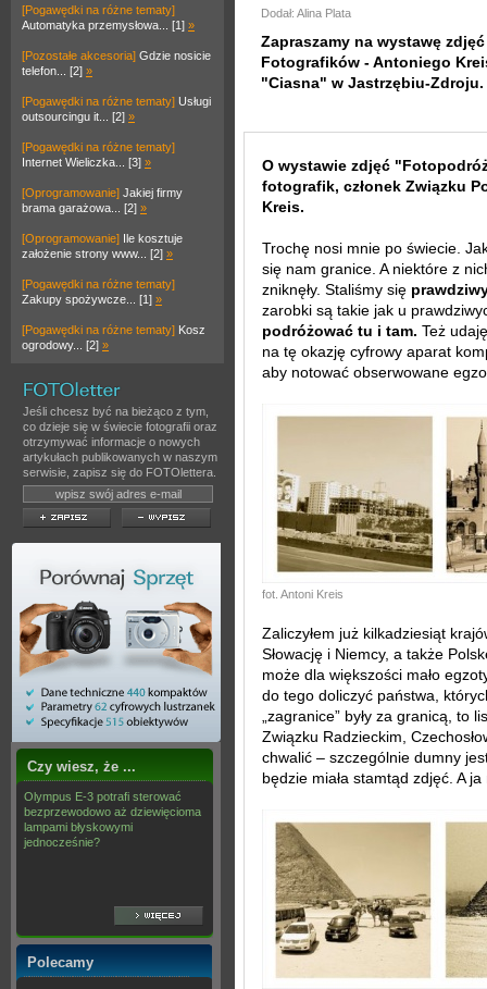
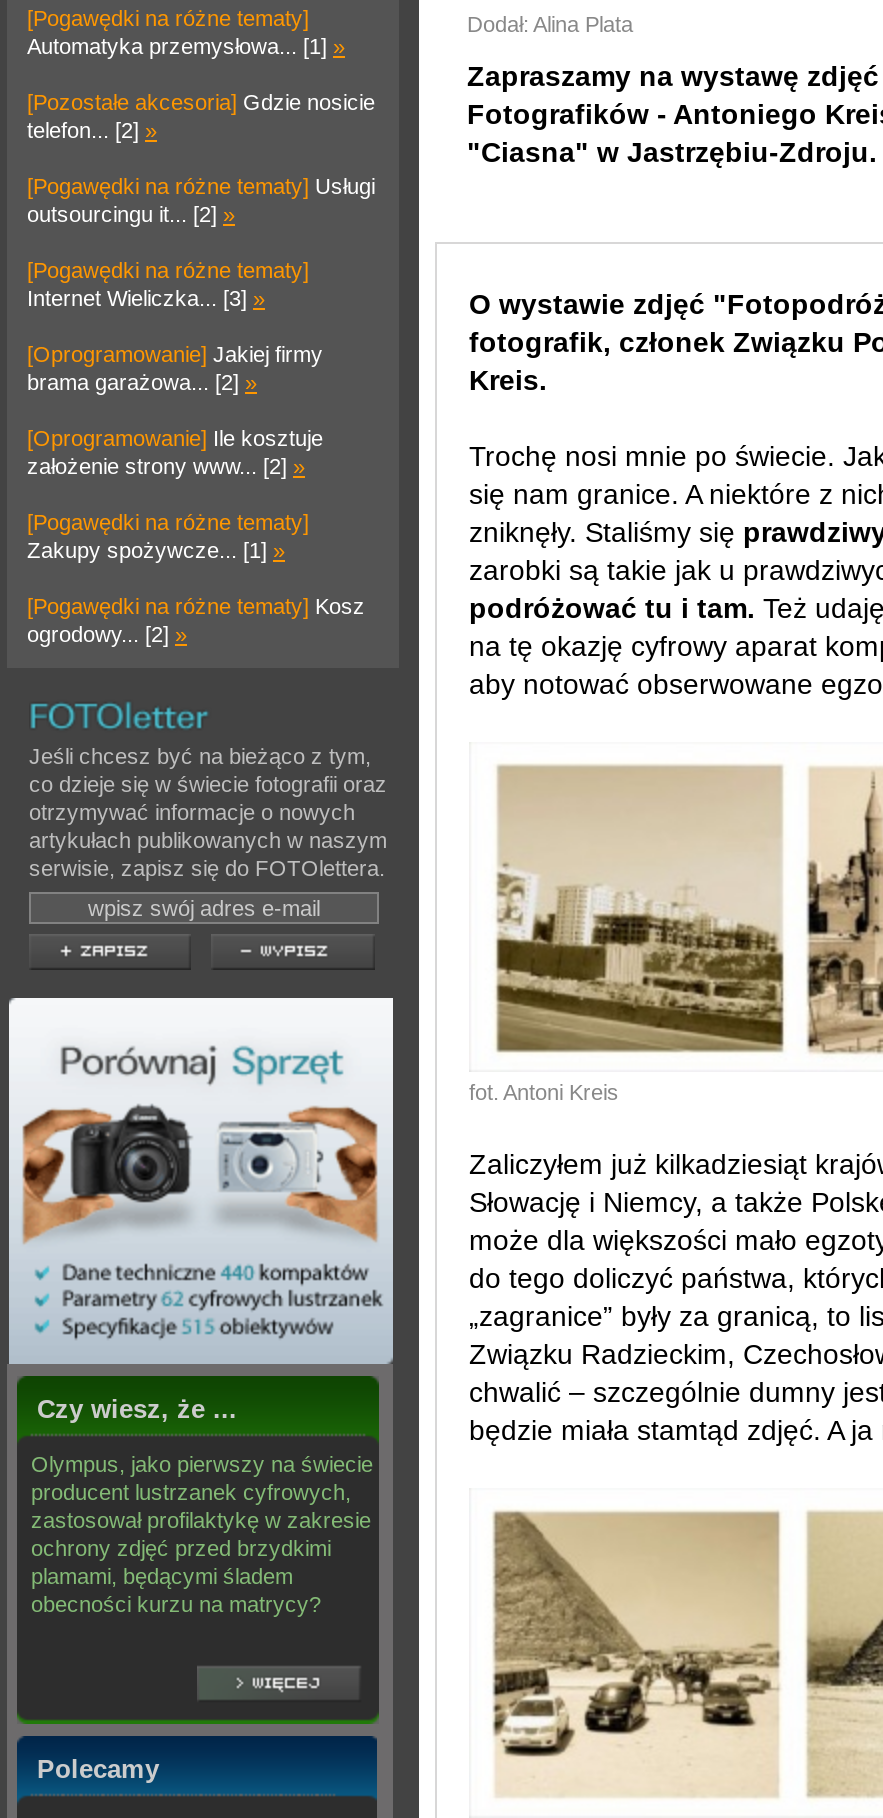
- Olympus E-3 potrafi sterować
- bezprzewodowo aż dziewięcioma
- lampami błyskowymi
- jednocześnie?
+ Olympus, jako pierwszy na świecie
+ producent lustrzanek cyfrowych,
+ zastosował profilaktykę w zakresie
+ ochrony zdjęć przed brzydkimi
+ plamami, będącymi śladem
+ obecności kurzu na matrycy?
